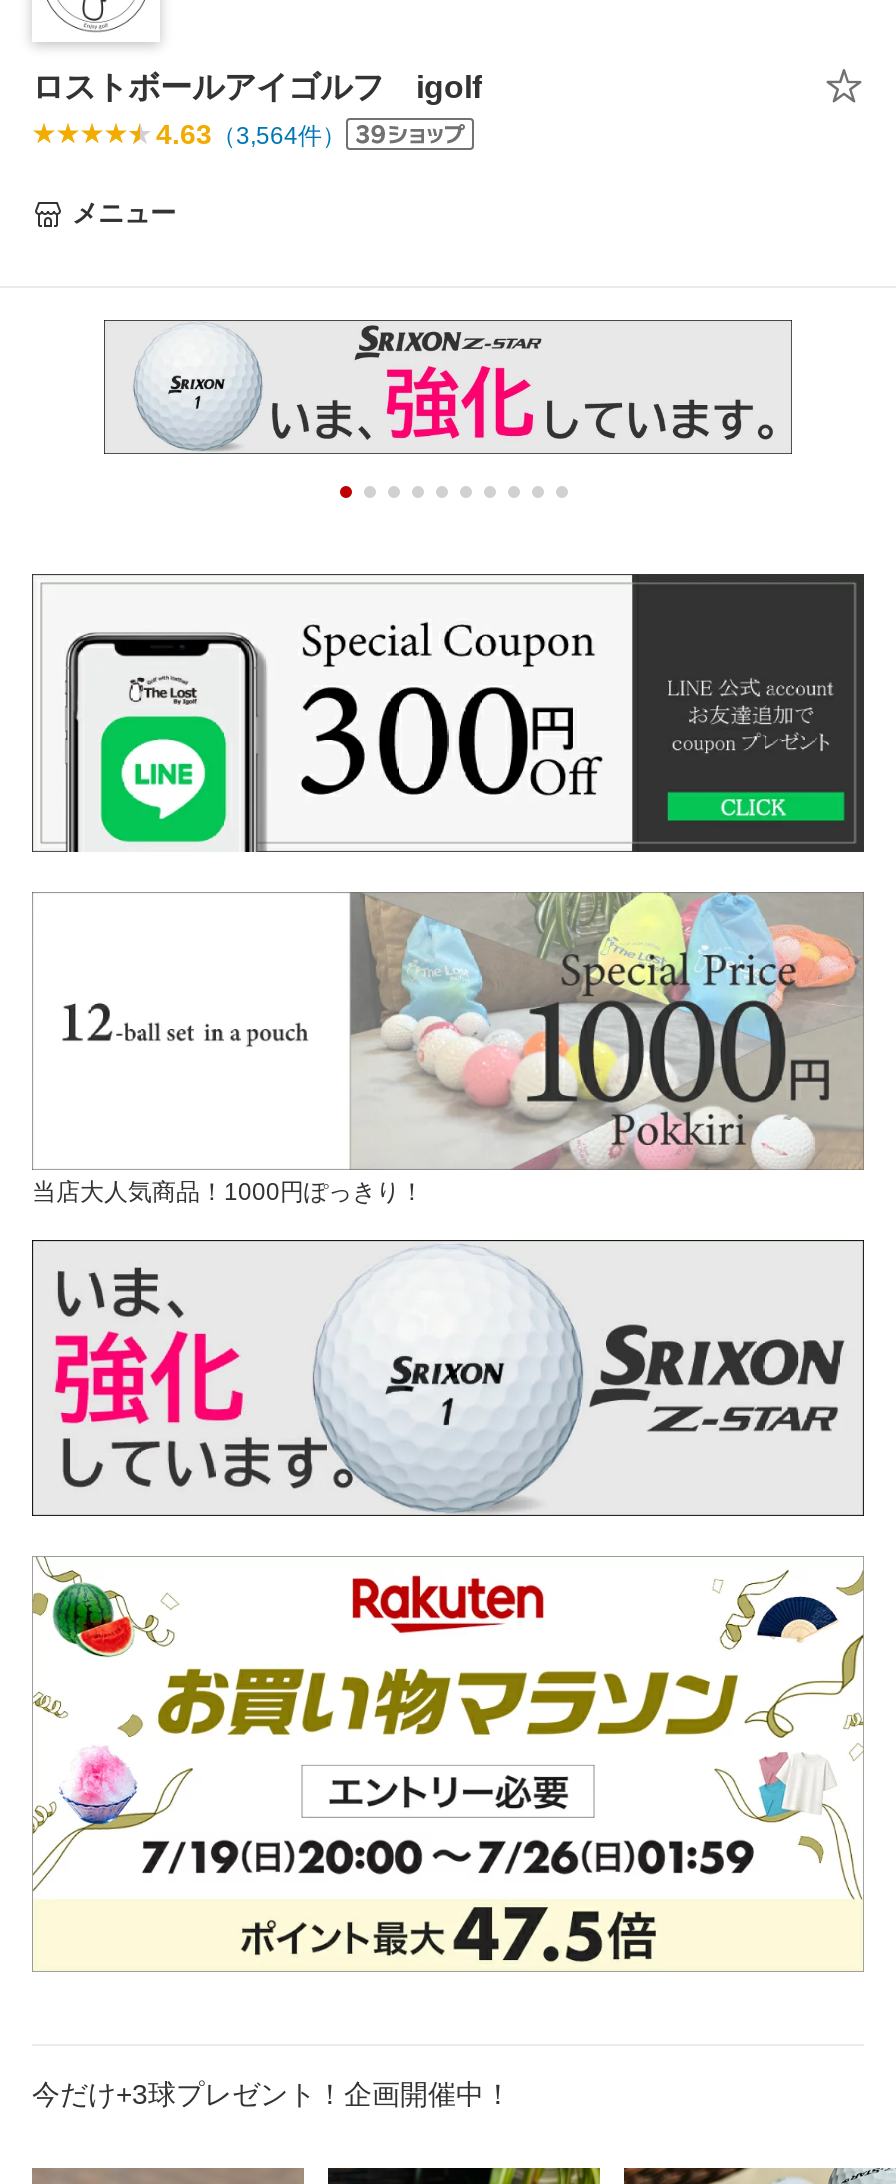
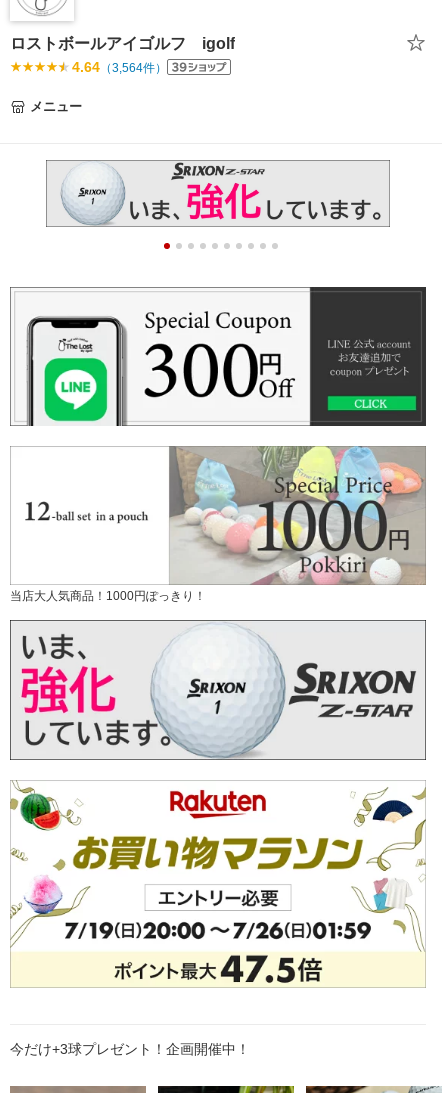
- 4.63（3,564件）
+ 4.64（3,564件）
